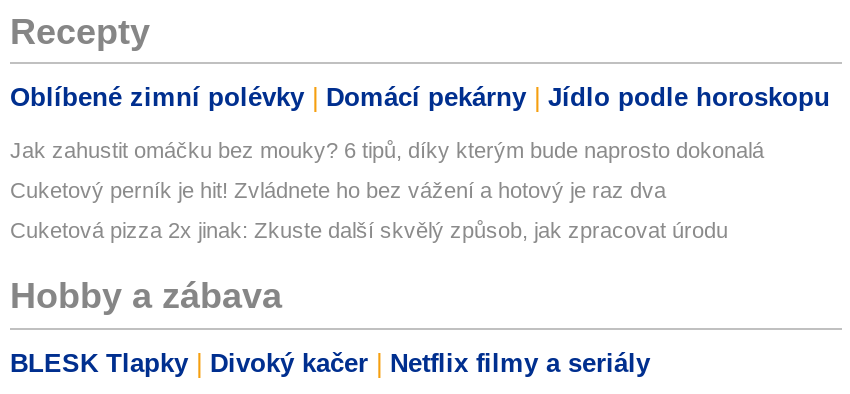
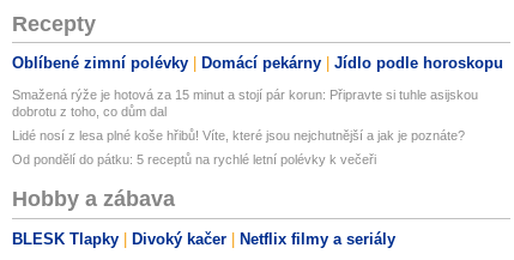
- Jak zahustit omáčku bez mouky? 6 tipů, díky kterým bude naprosto dokonalá
+ Smažená rýže je hotová za 15 minut a stojí pár korun: Připravte si tuhle asijskou
+ dobrotu z toho, co dům dal

- Cuketový perník je hit! Zvládnete ho bez vážení a hotový je raz dva
+ Lidé nosí z lesa plné koše hřibů! Víte, které jsou nejchutnější a jak je poznáte?

- Cuketová pizza 2x jinak: Zkuste další skvělý způsob, jak zpracovat úrodu
+ Od pondělí do pátku: 5 receptů na rychlé letní polévky k večeři
